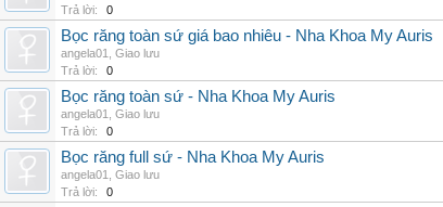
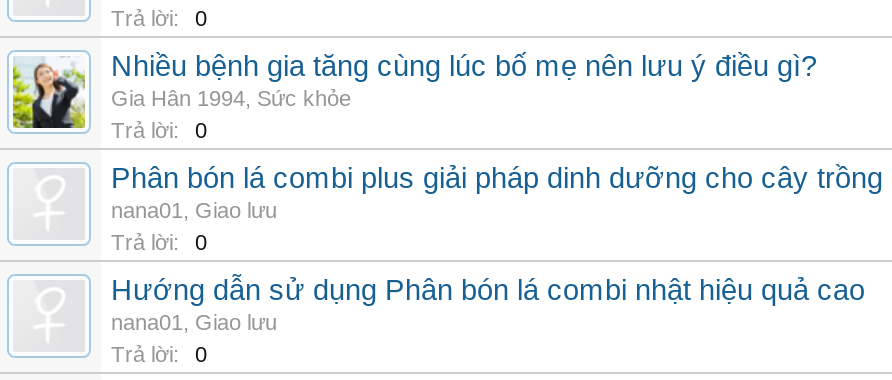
+ [image]

- Bọc răng toàn sứ giá bao nhiêu - Nha Khoa My Auris
- angela01, Giao lưu
+ Nhiều bệnh gia tăng cùng lúc bố mẹ nên lưu ý điều gì?
+ Gia Hân 1994, Sức khỏe

- Bọc răng toàn sứ - Nha Khoa My Auris
- angela01, Giao lưu
+ Phân bón lá combi plus giải pháp dinh dưỡng cho cây trồng
+ nana01, Giao lưu

- Bọc răng full sứ - Nha Khoa My Auris
- angela01, Giao lưu
+ Hướng dẫn sử dụng Phân bón lá combi nhật hiệu quả cao
+ nana01, Giao lưu
